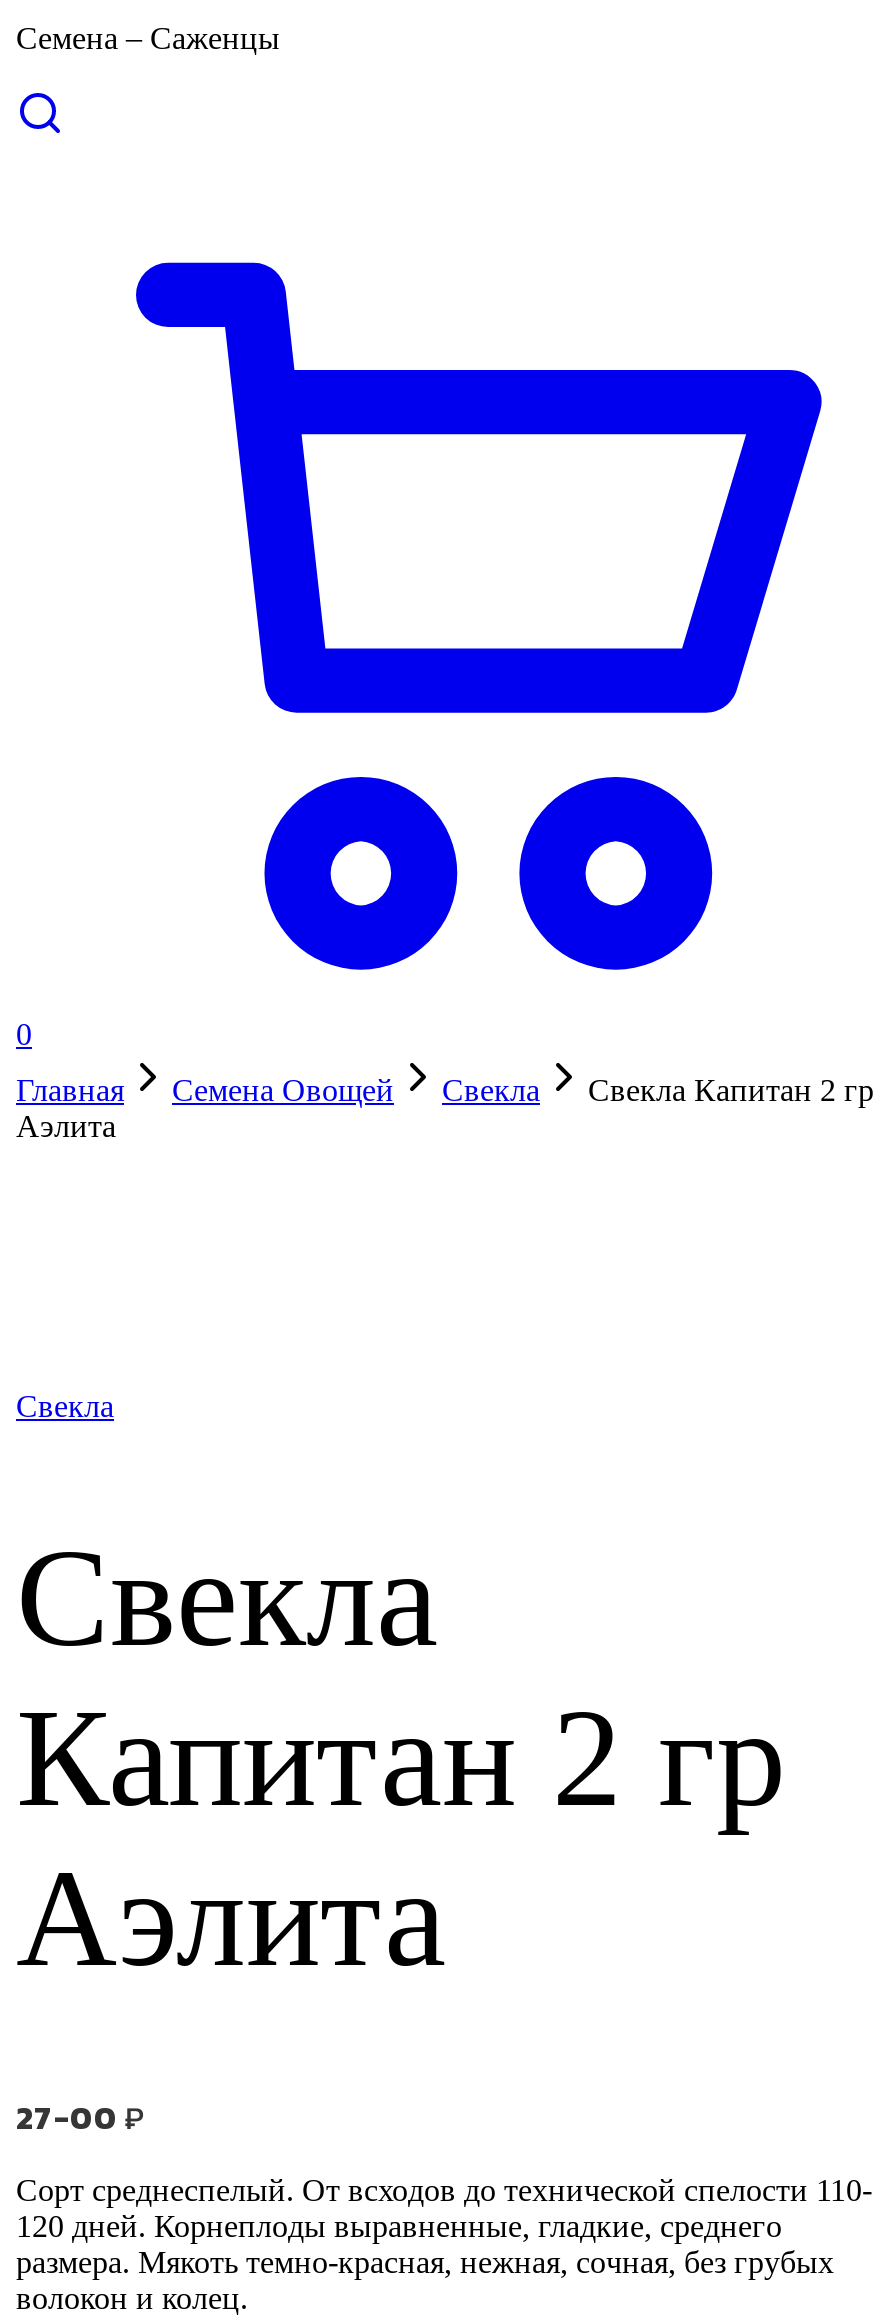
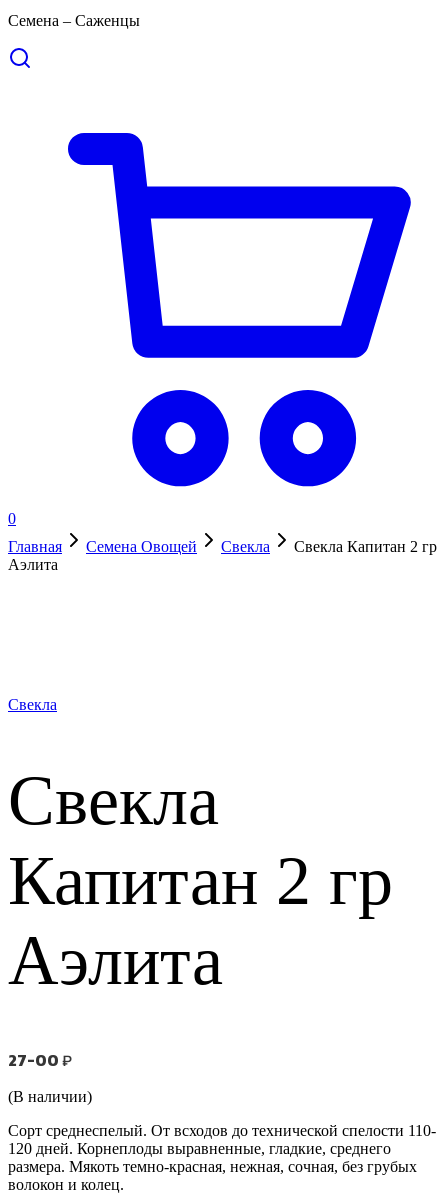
+ (В наличии)
